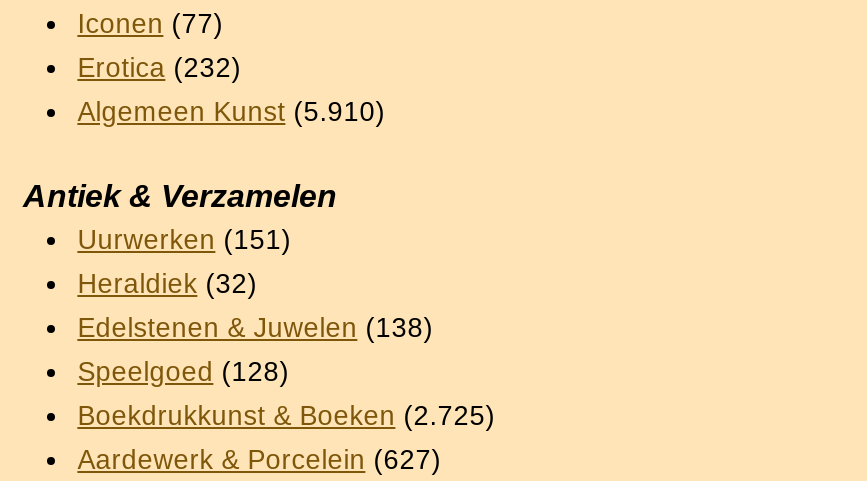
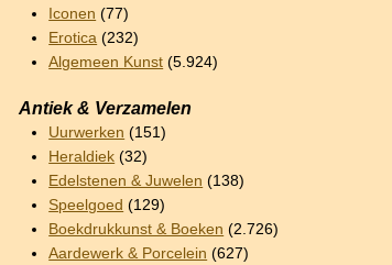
- Algemeen Kunst (5.910)
+ Algemeen Kunst (5.924)

- Speelgoed (128)
+ Speelgoed (129)

- Boekdrukkunst & Boeken (2.725)
+ Boekdrukkunst & Boeken (2.726)
